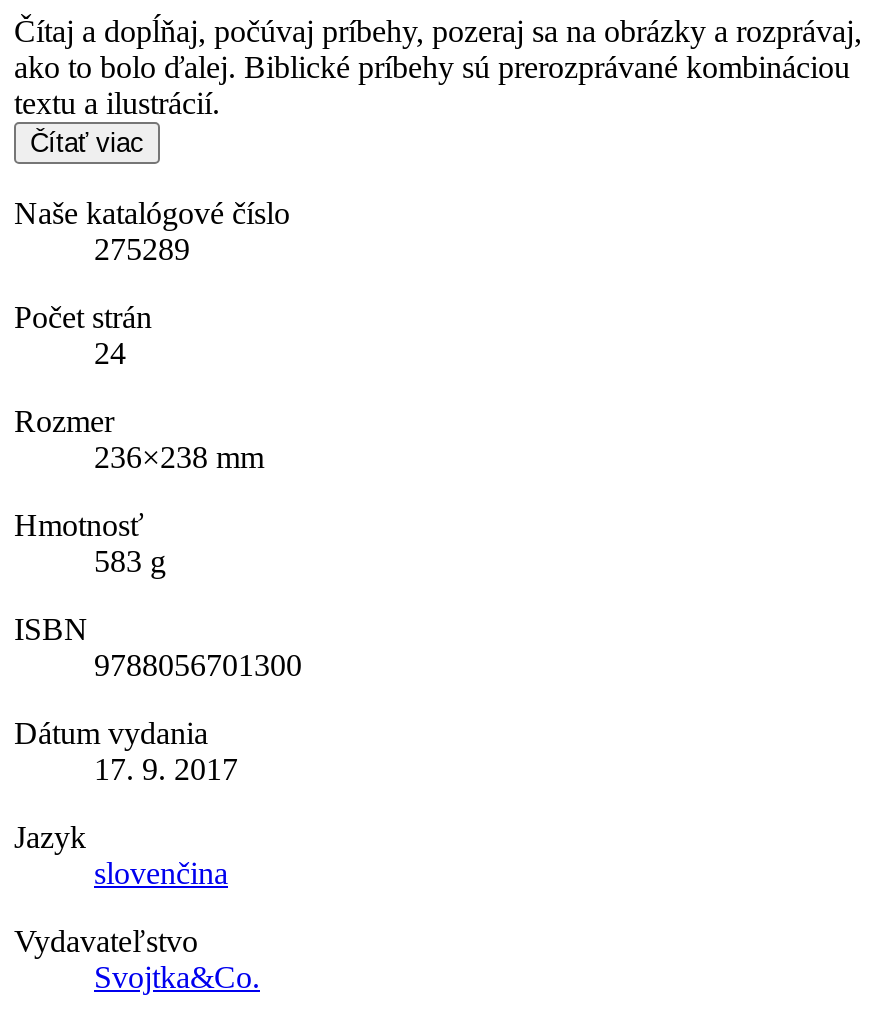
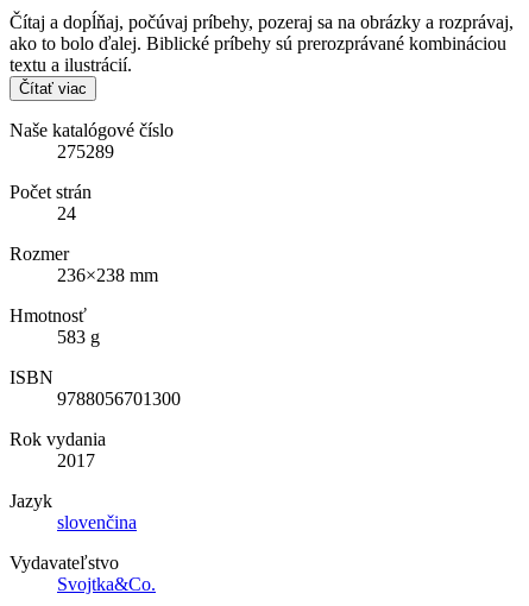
- Dátum vydania
- 17. 9. 2017
+ Rok vydania
+ 2017
